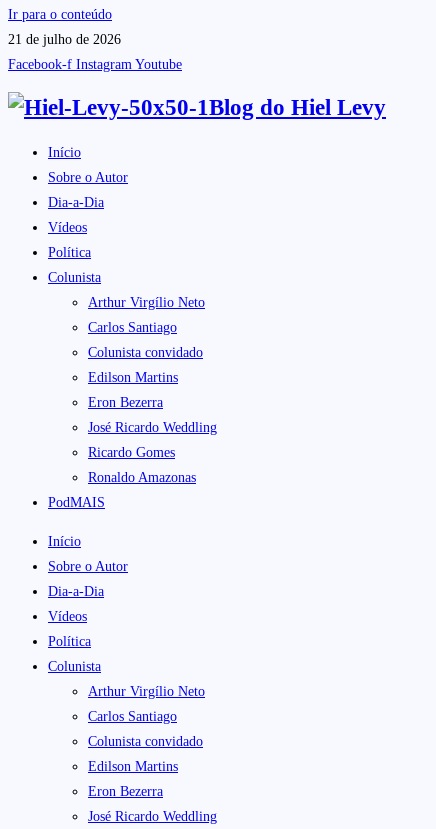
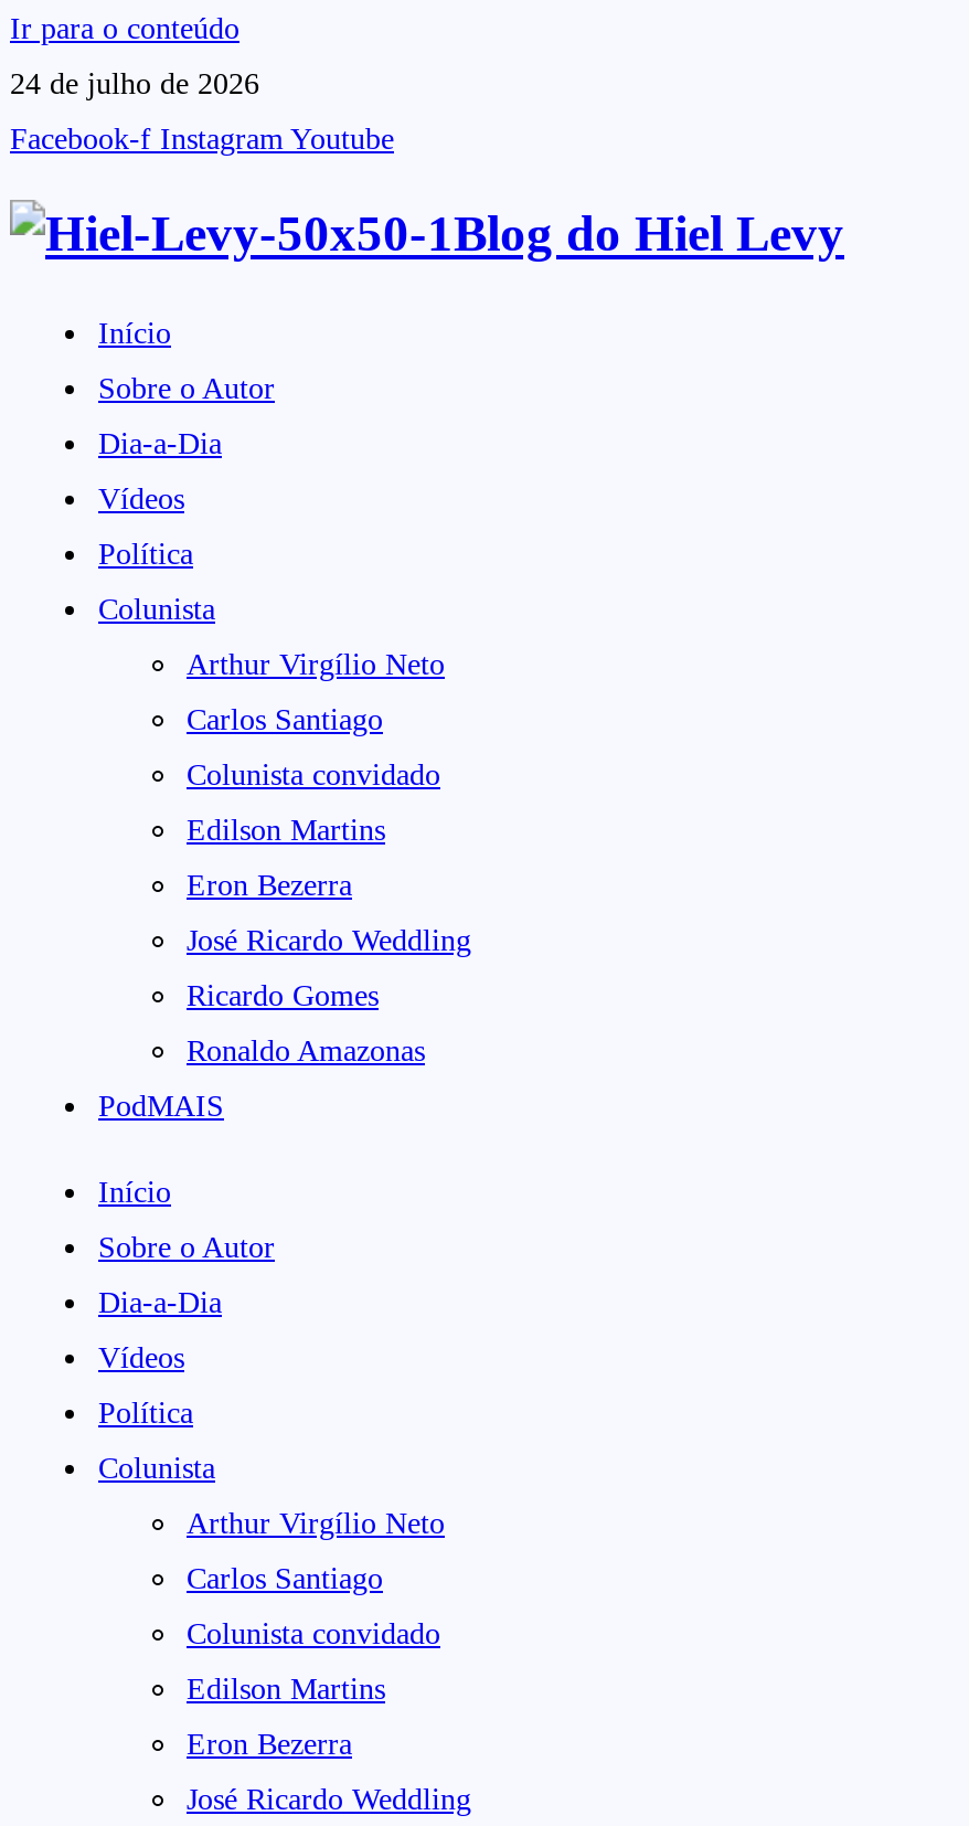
- 21 de julho de 2026
+ 24 de julho de 2026
